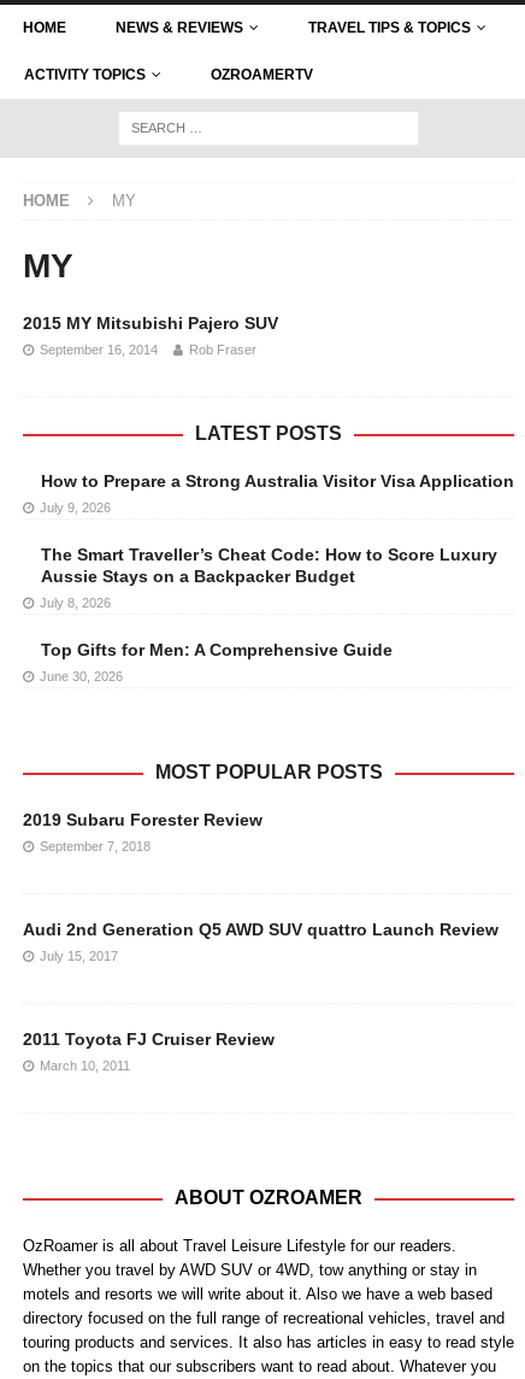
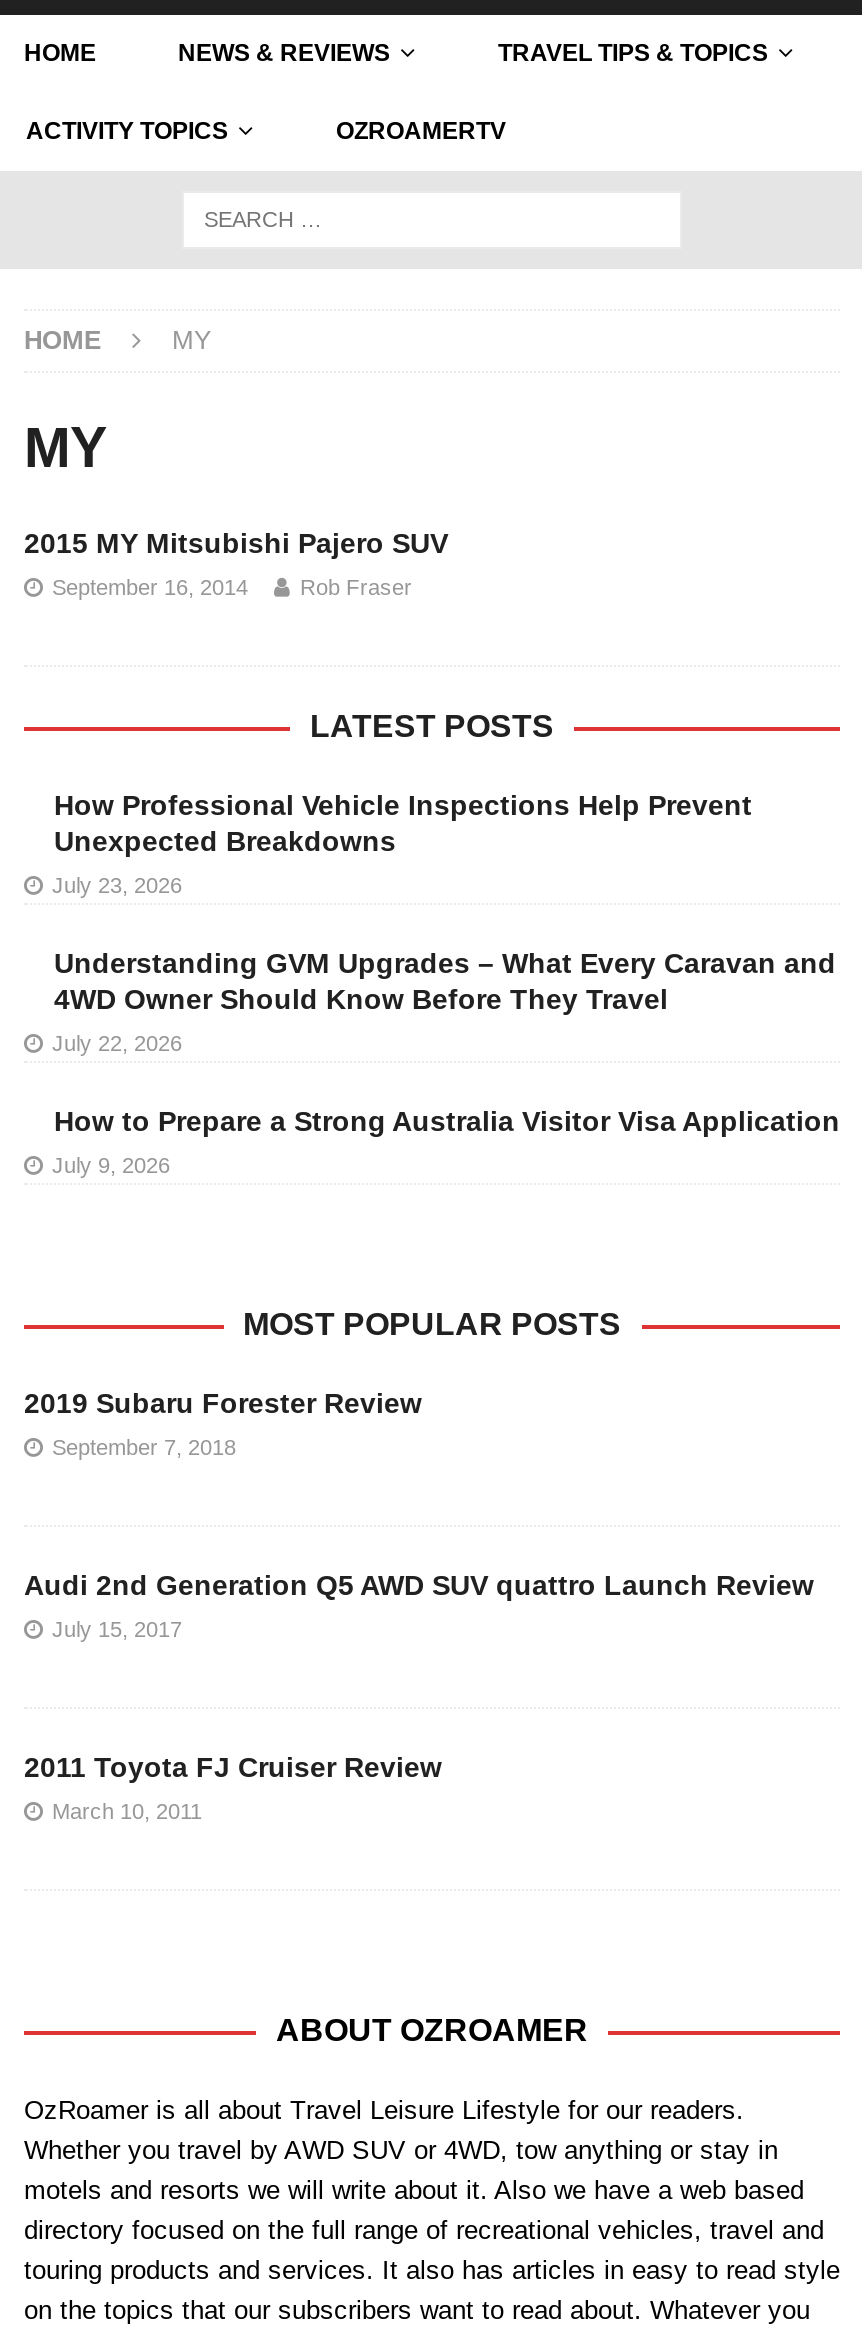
+ How Professional Vehicle Inspections Help Prevent
+ Unexpected Breakdowns
+ July 23, 2026
+ Understanding GVM Upgrades – What Every Caravan and
+ 4WD Owner Should Know Before They Travel
+ July 22, 2026

moved down: How to Prepare a Strong Australia Visitor Visa Application | July 9, 2026

- The Smart Traveller’s Cheat Code: How to Score Luxury
- Aussie Stays on a Backpacker Budget
- July 8, 2026
- Top Gifts for Men: A Comprehensive Guide
- June 30, 2026
